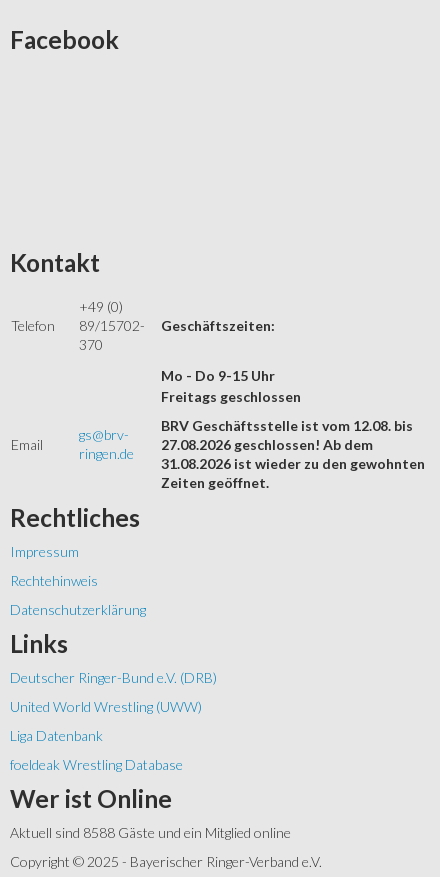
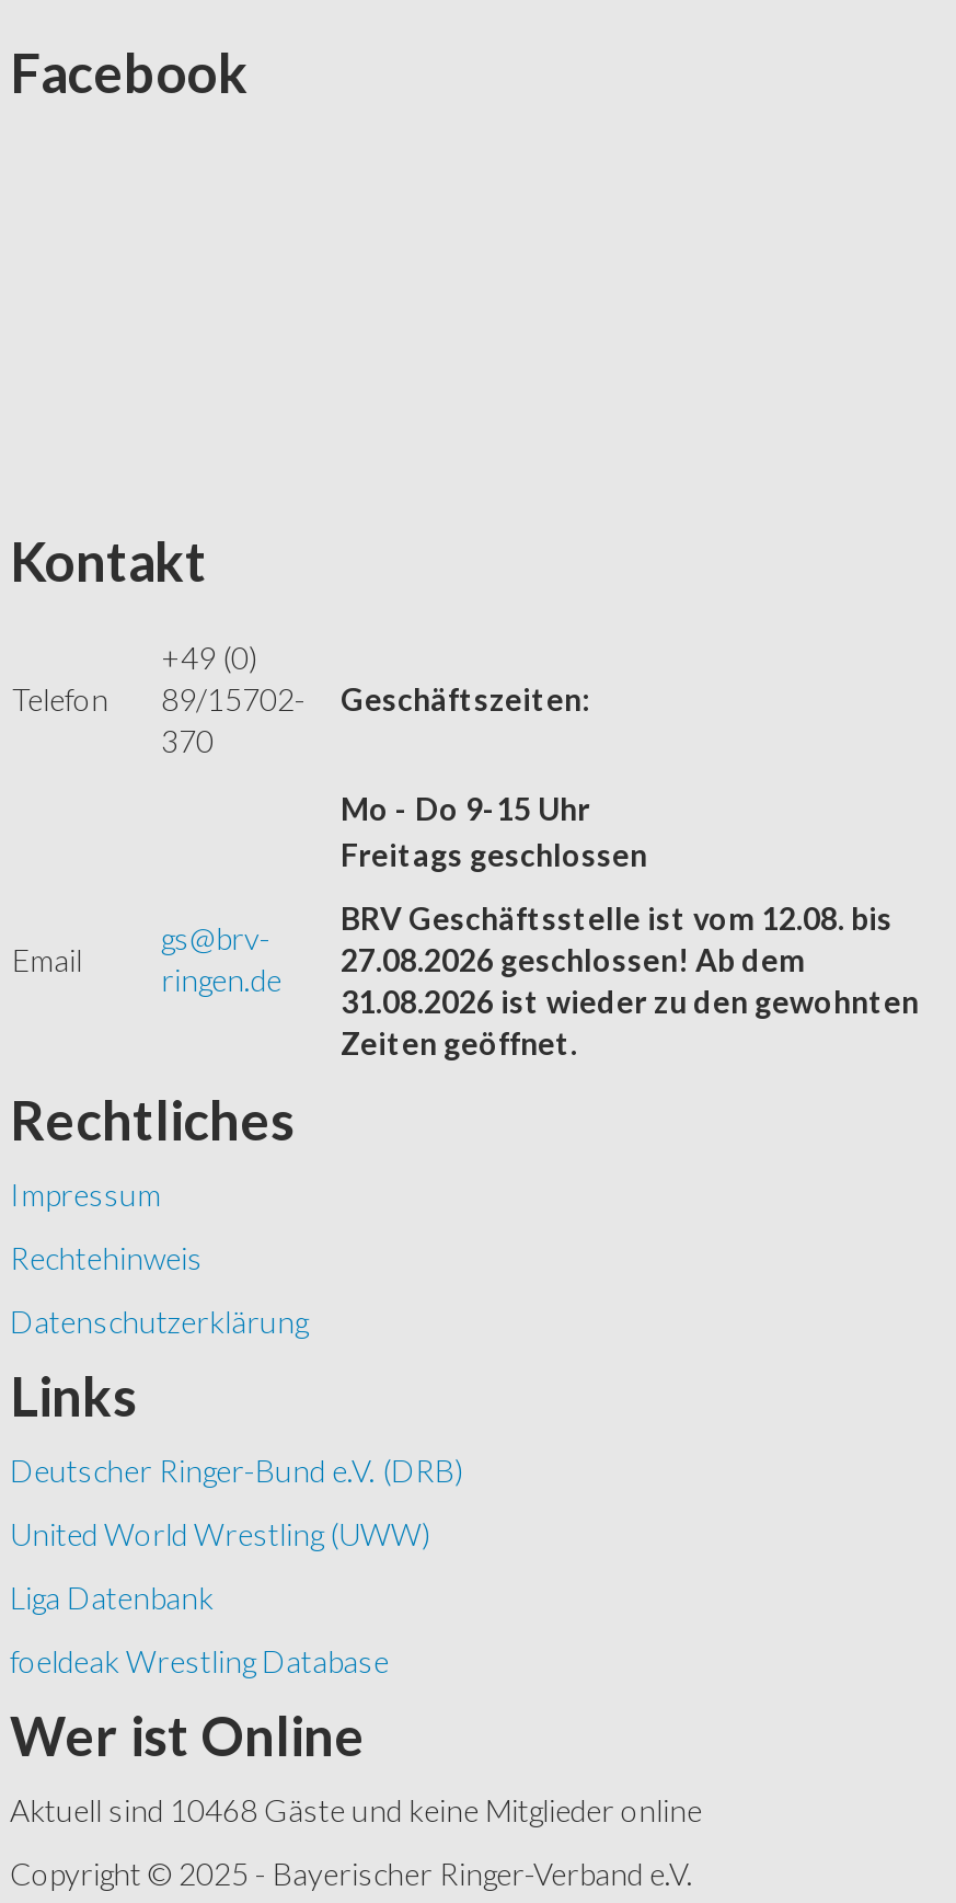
- Aktuell sind 8588 Gäste und ein Mitglied online
+ Aktuell sind 10468 Gäste und keine Mitglieder online
